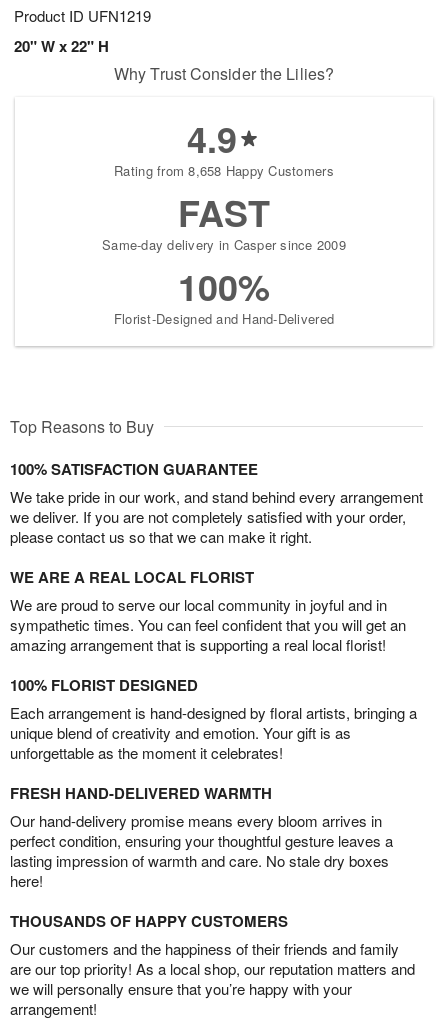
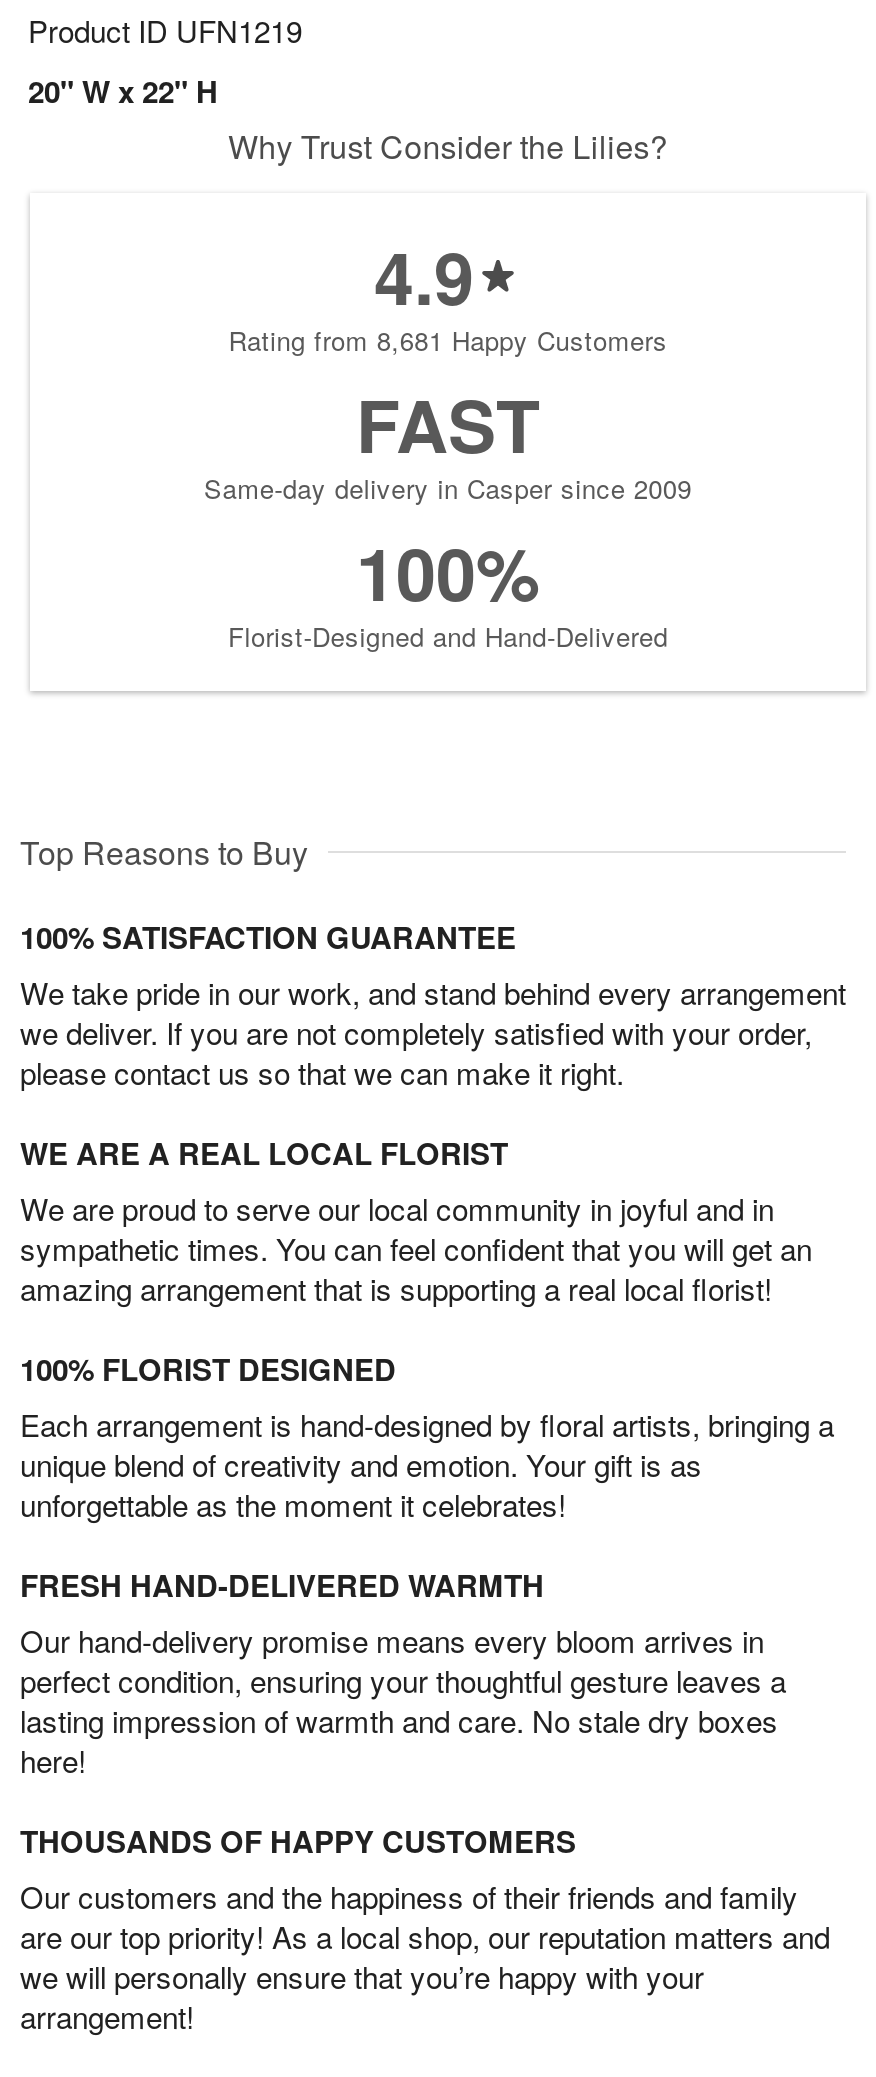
- Rating from 8,658 Happy Customers
+ Rating from 8,681 Happy Customers
